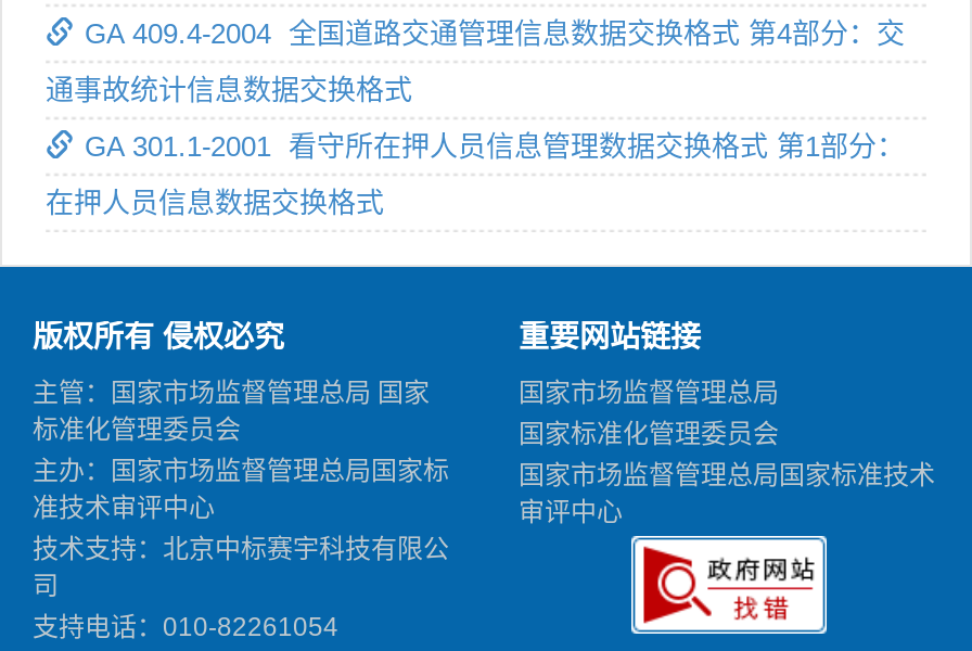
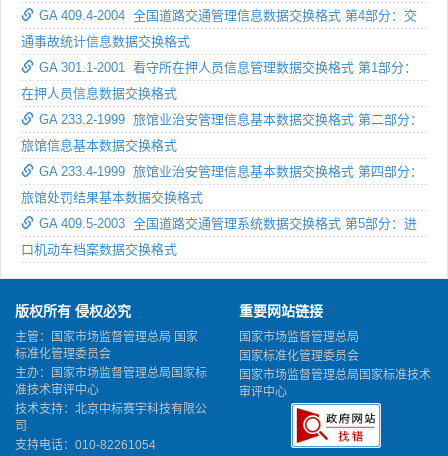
+ GA 233.2-1999 旅馆业治安管理信息基本数据交换格式 第二部分：
+ 旅馆信息基本数据交换格式
+ GA 233.4-1999 旅馆业治安管理信息基本数据交换格式 第四部分：
+ 旅馆处罚结果基本数据交换格式
+ GA 409.5-2003 全国道路交通管理系统数据交换格式 第5部分：进
+ 口机动车档案数据交换格式
